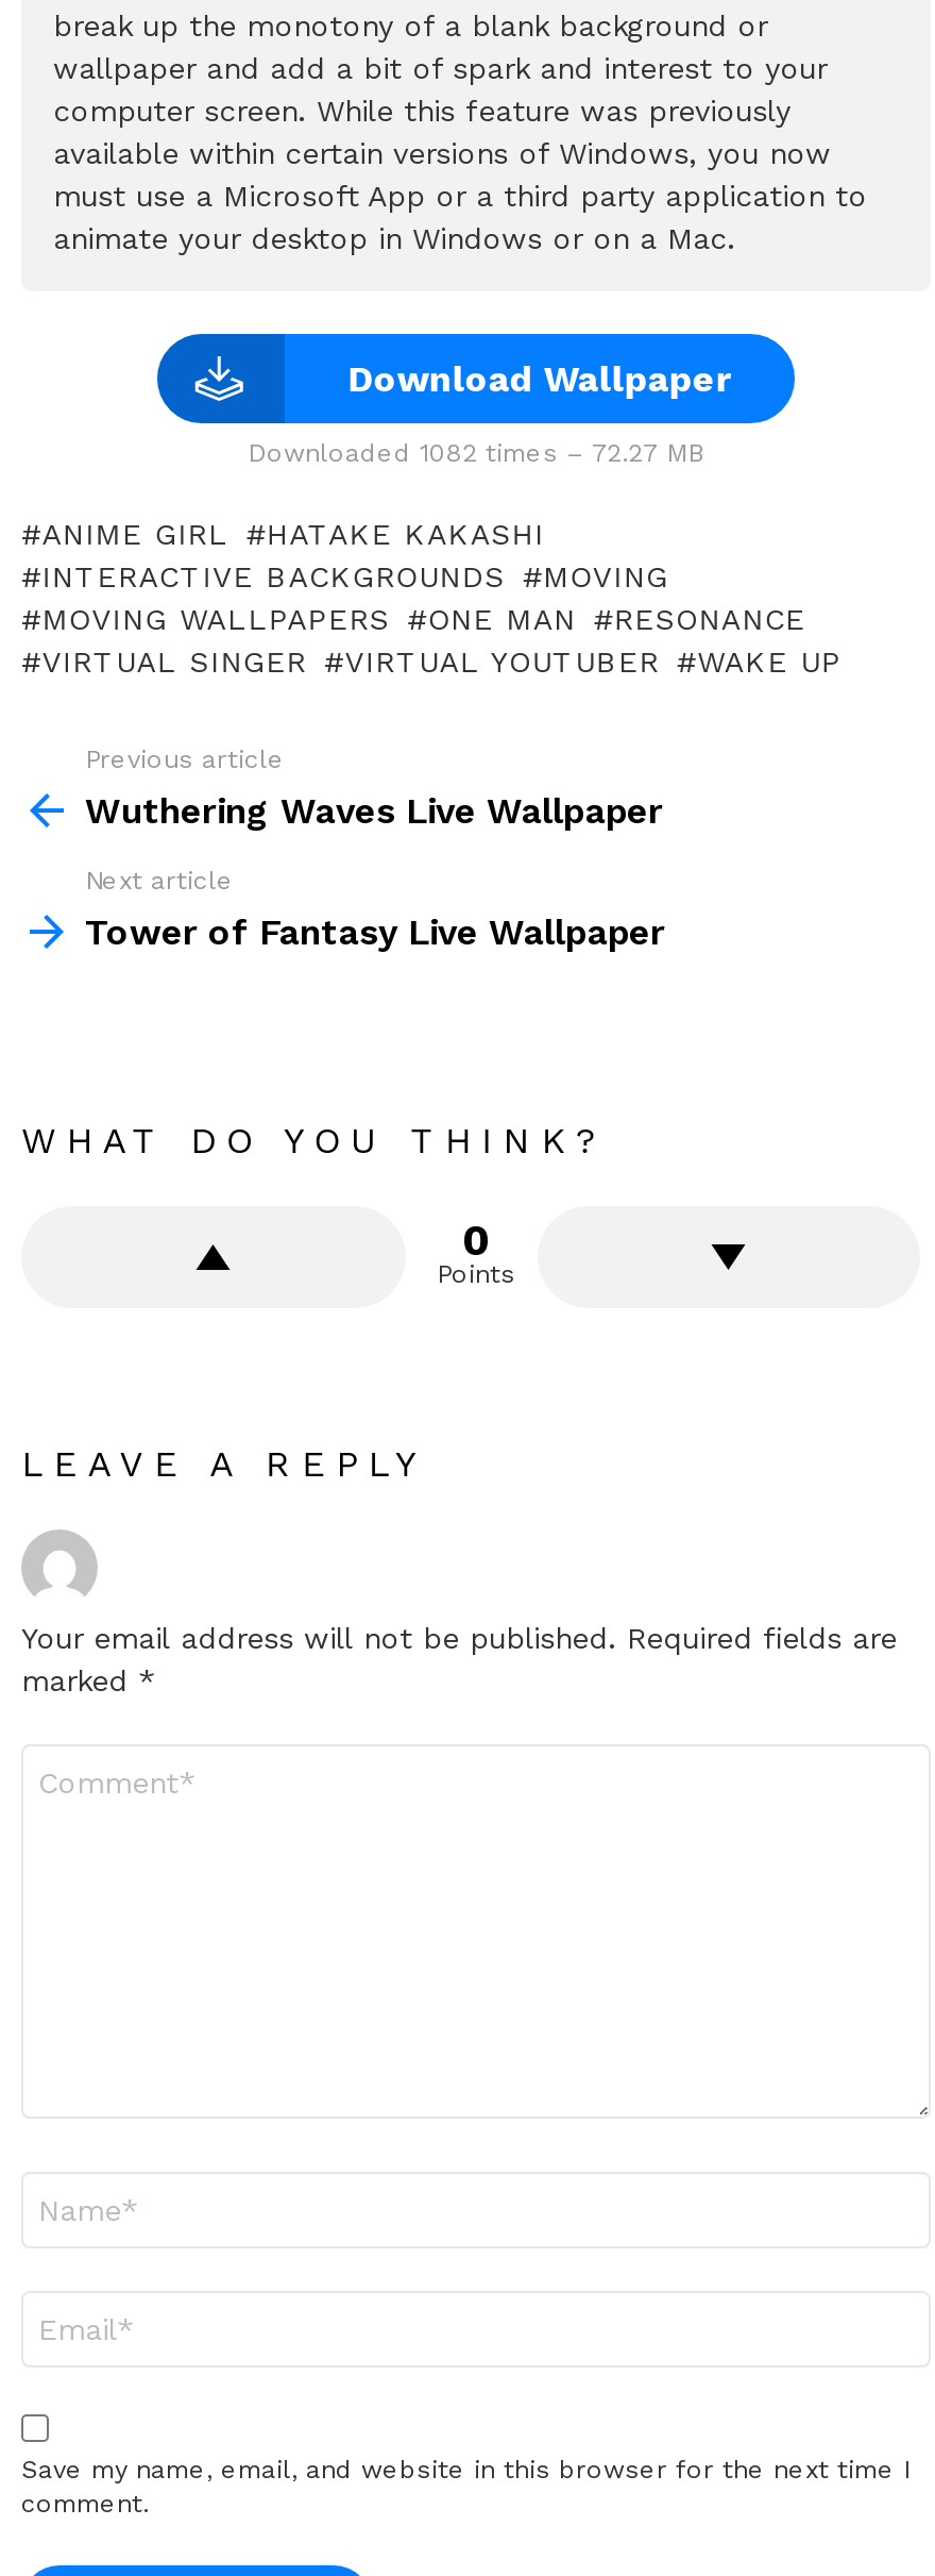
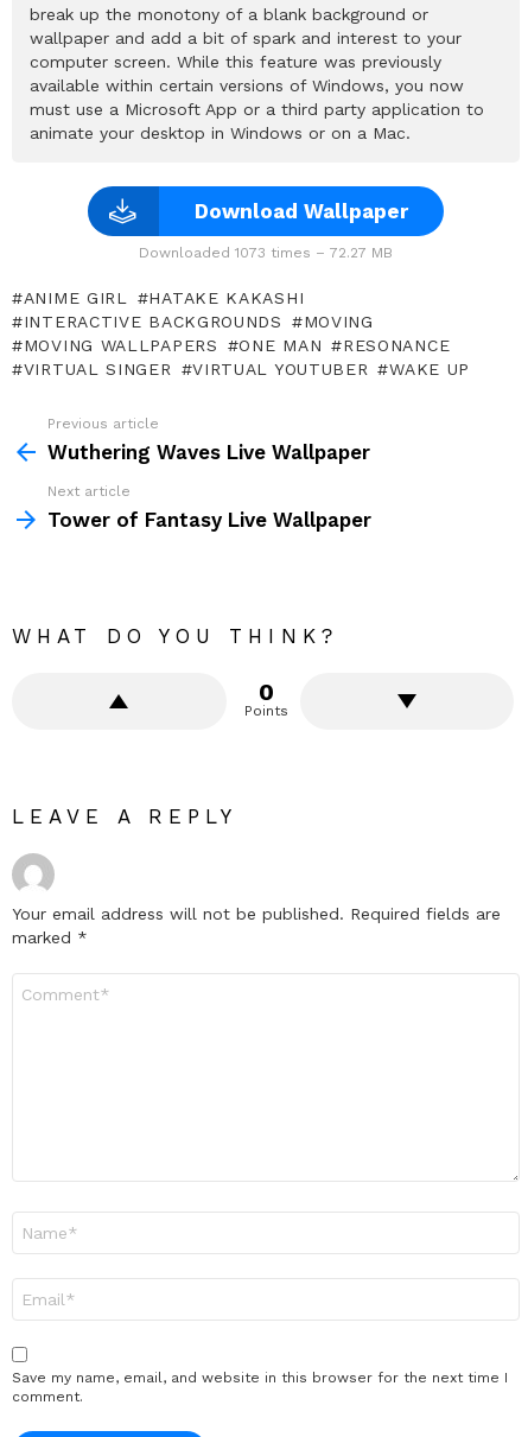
- Downloaded 1082 times – 72.27 MB
+ Downloaded 1073 times – 72.27 MB
